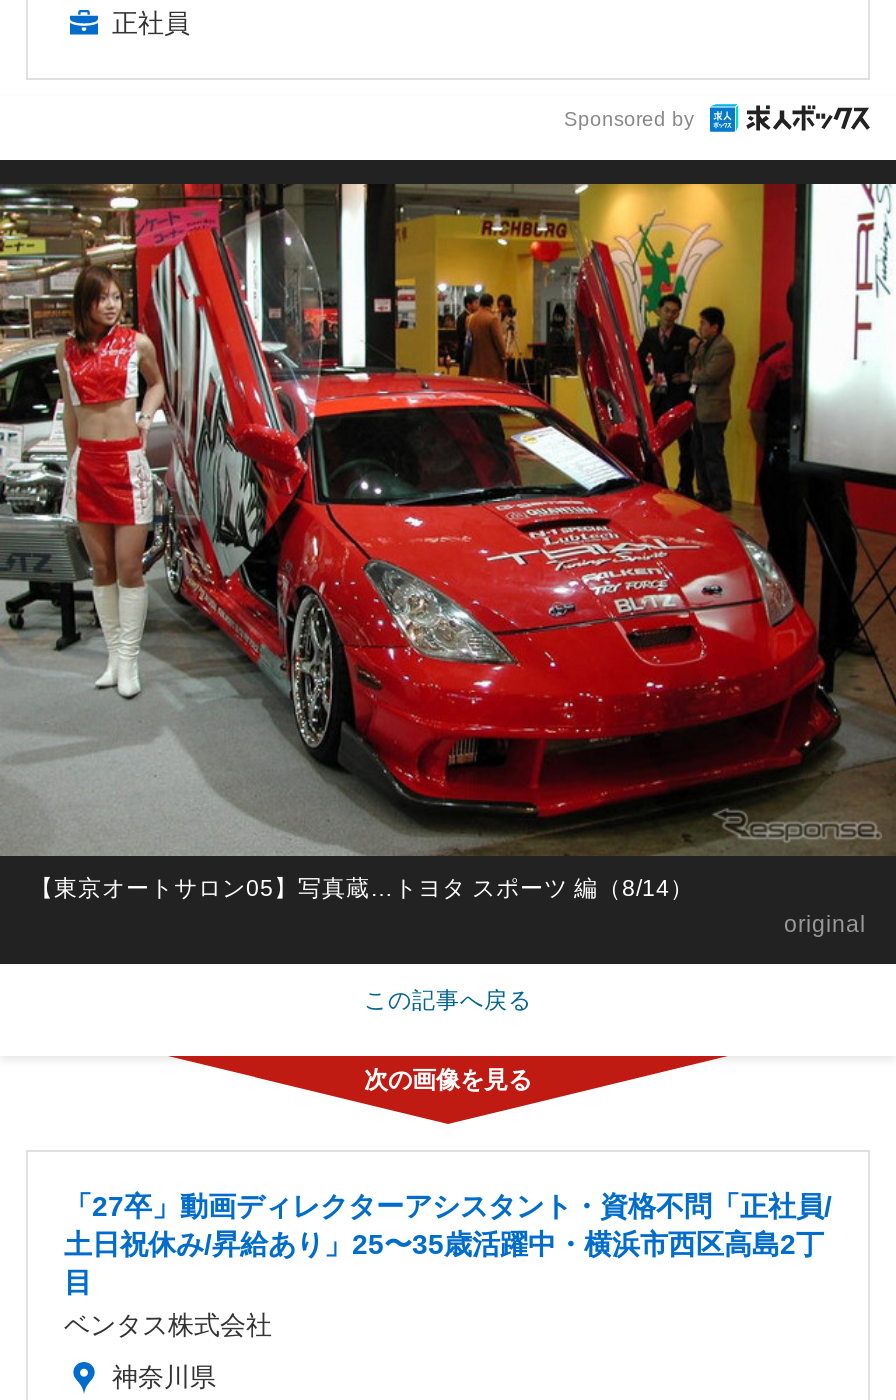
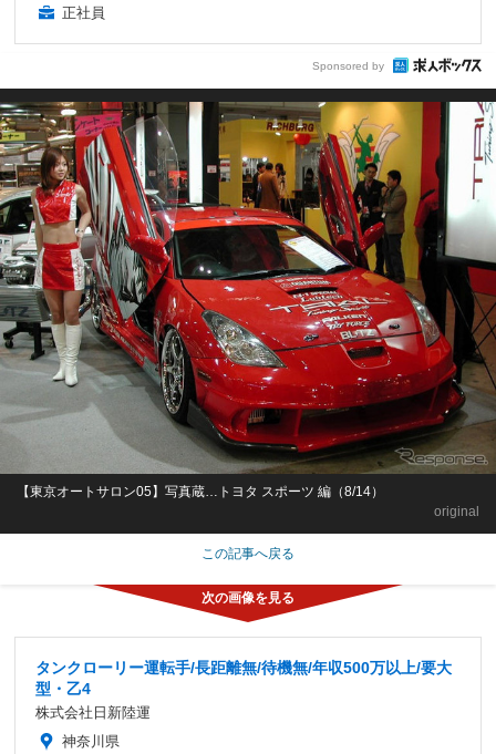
- 「27卒」動画ディレクターアシスタント・資格不問「正社員/
- 土日祝休み/昇給あり」25〜35歳活躍中・横浜市西区高島2丁
- 目
- ベンタス株式会社
+ タンクローリー運転手/長距離無/待機無/年収500万以上/要大
+ 型・乙4
+ 株式会社日新陸運
